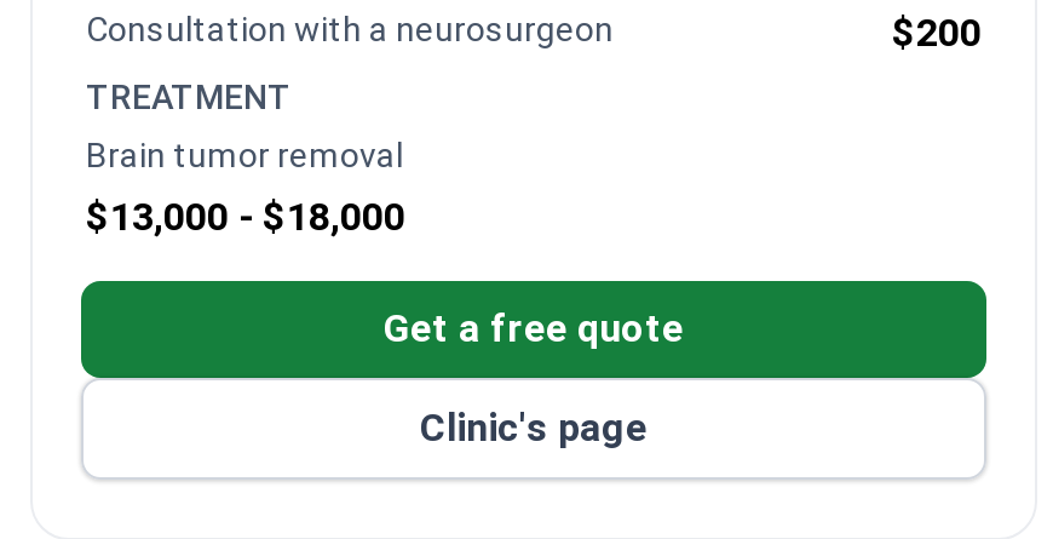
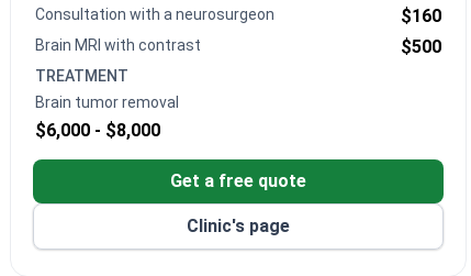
- $200
+ $160
+ Brain MRI with contrast
+ $500

- $13,000 - $18,000
+ $6,000 - $8,000
